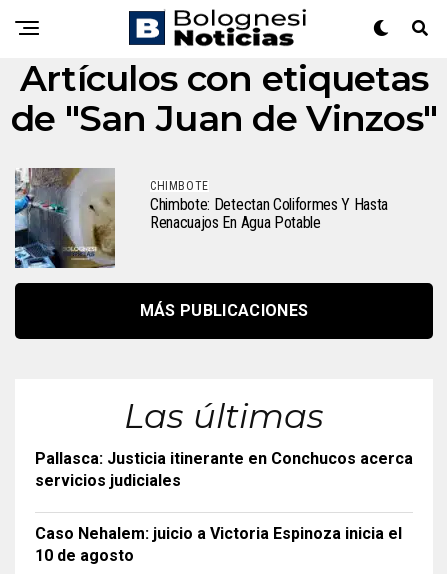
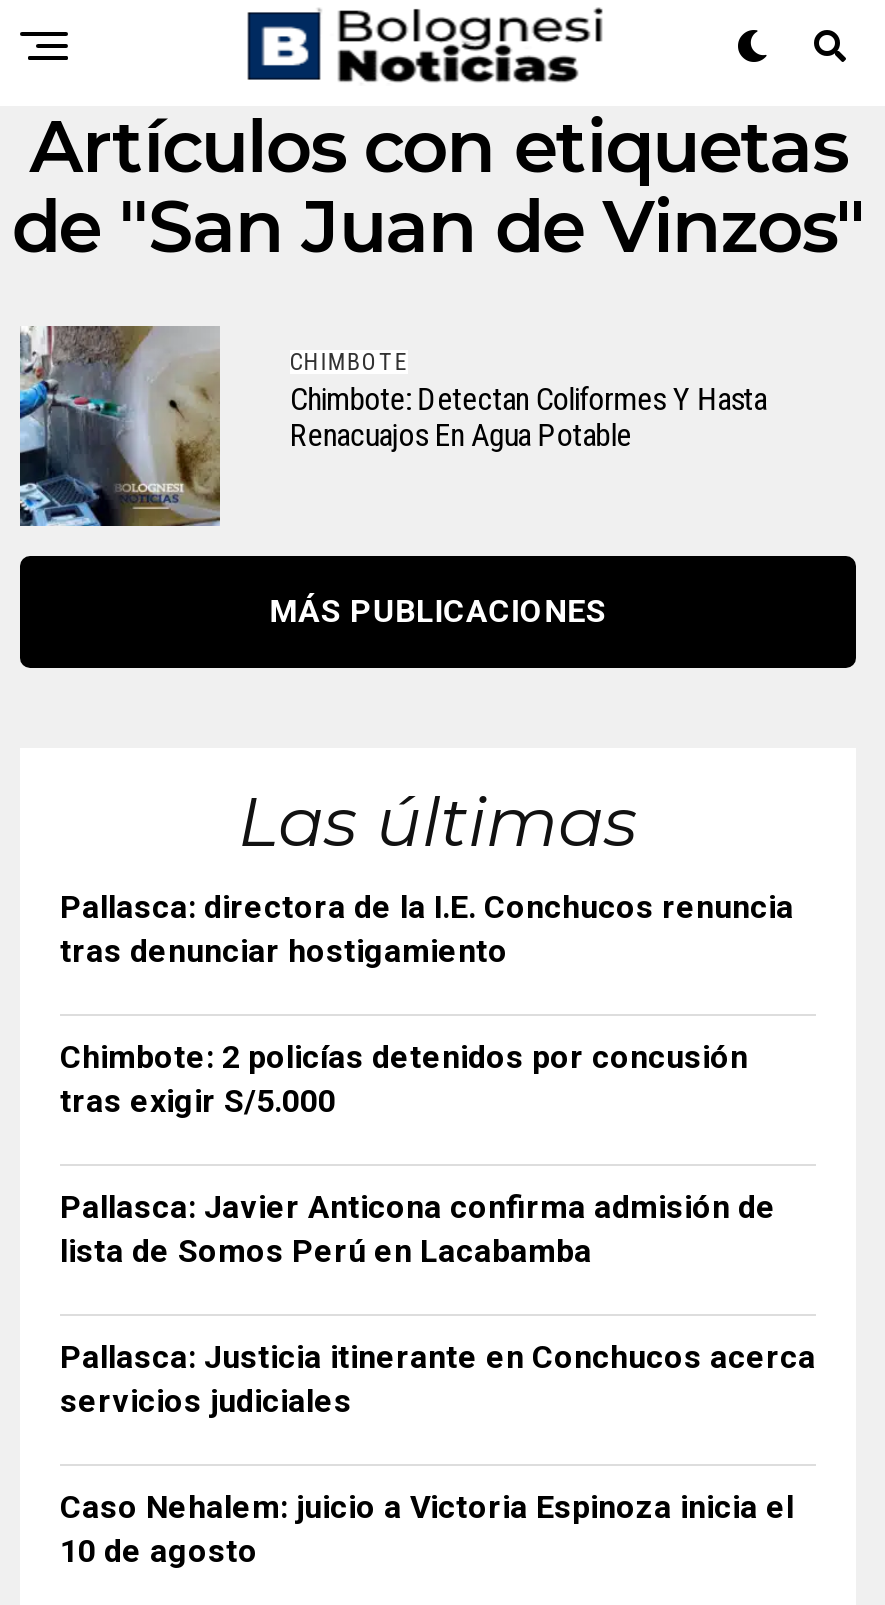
+ Pallasca: directora de la I.E. Conchucos renuncia
+ tras denunciar hostigamiento
+ Chimbote: 2 policías detenidos por concusión
+ tras exigir S/5.000
+ Pallasca: Javier Anticona confirma admisión de
+ lista de Somos Perú en Lacabamba
